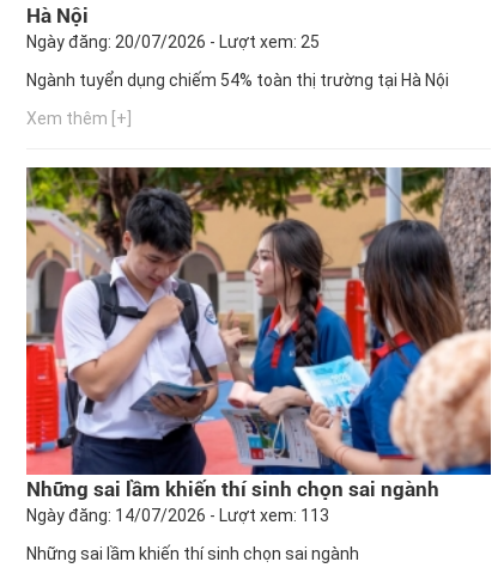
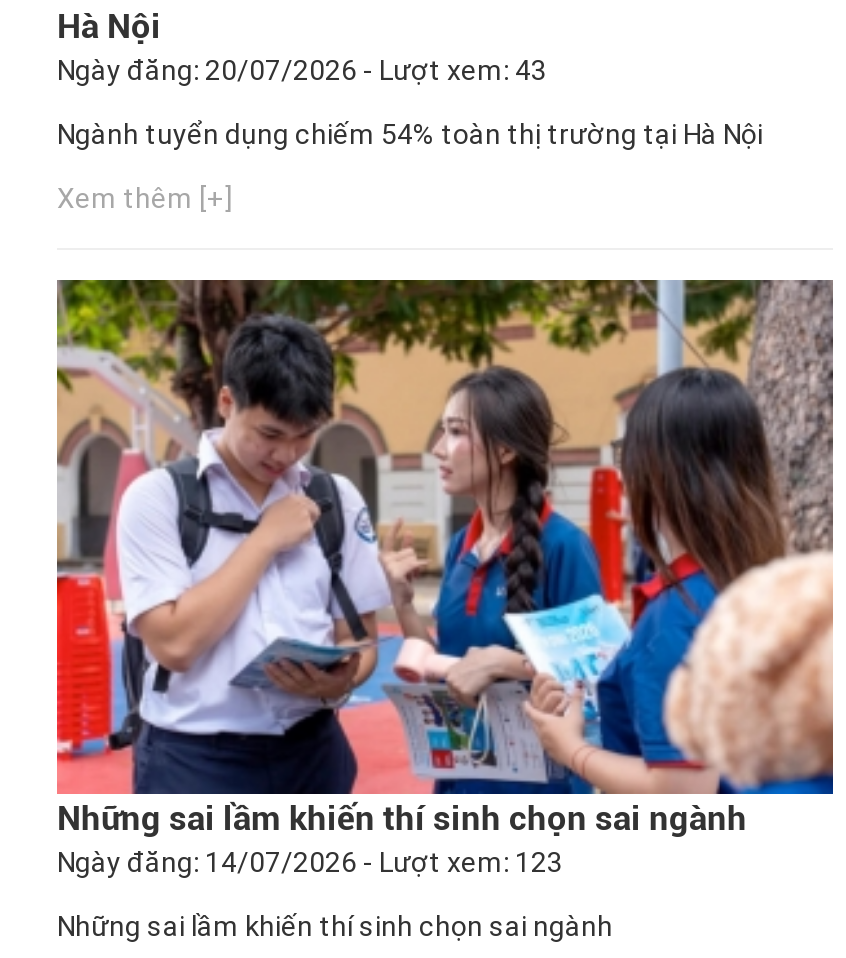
- Ngày đăng: 20/07/2026 - Lượt xem: 25
+ Ngày đăng: 20/07/2026 - Lượt xem: 43

- Ngày đăng: 14/07/2026 - Lượt xem: 113
+ Ngày đăng: 14/07/2026 - Lượt xem: 123
